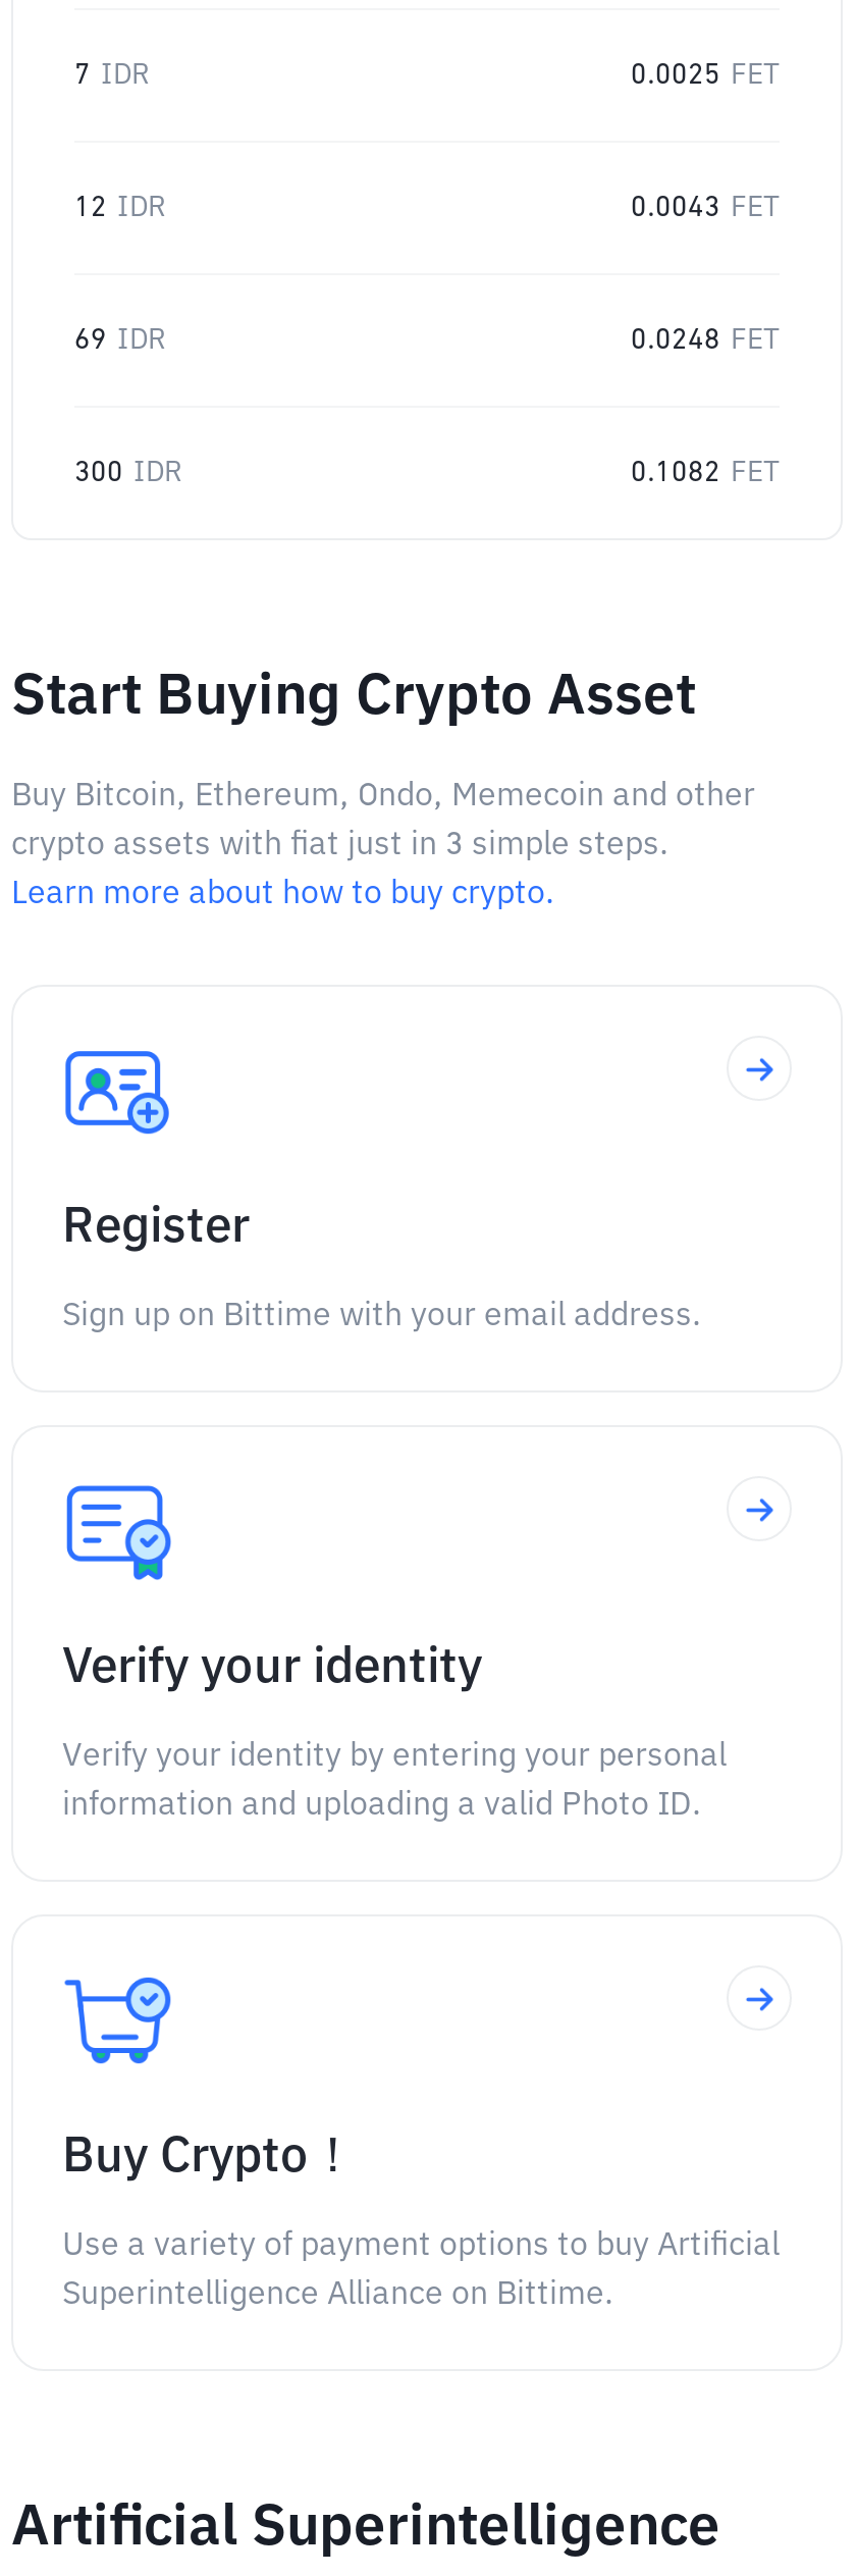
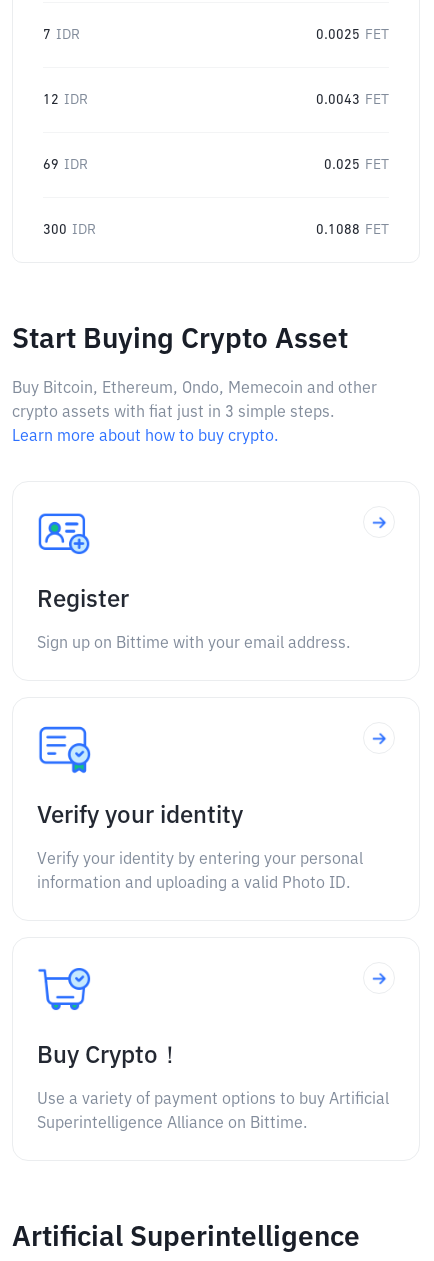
- 0.0248 FET
+ 0.025 FET

- 0.1082 FET
+ 0.1088 FET
